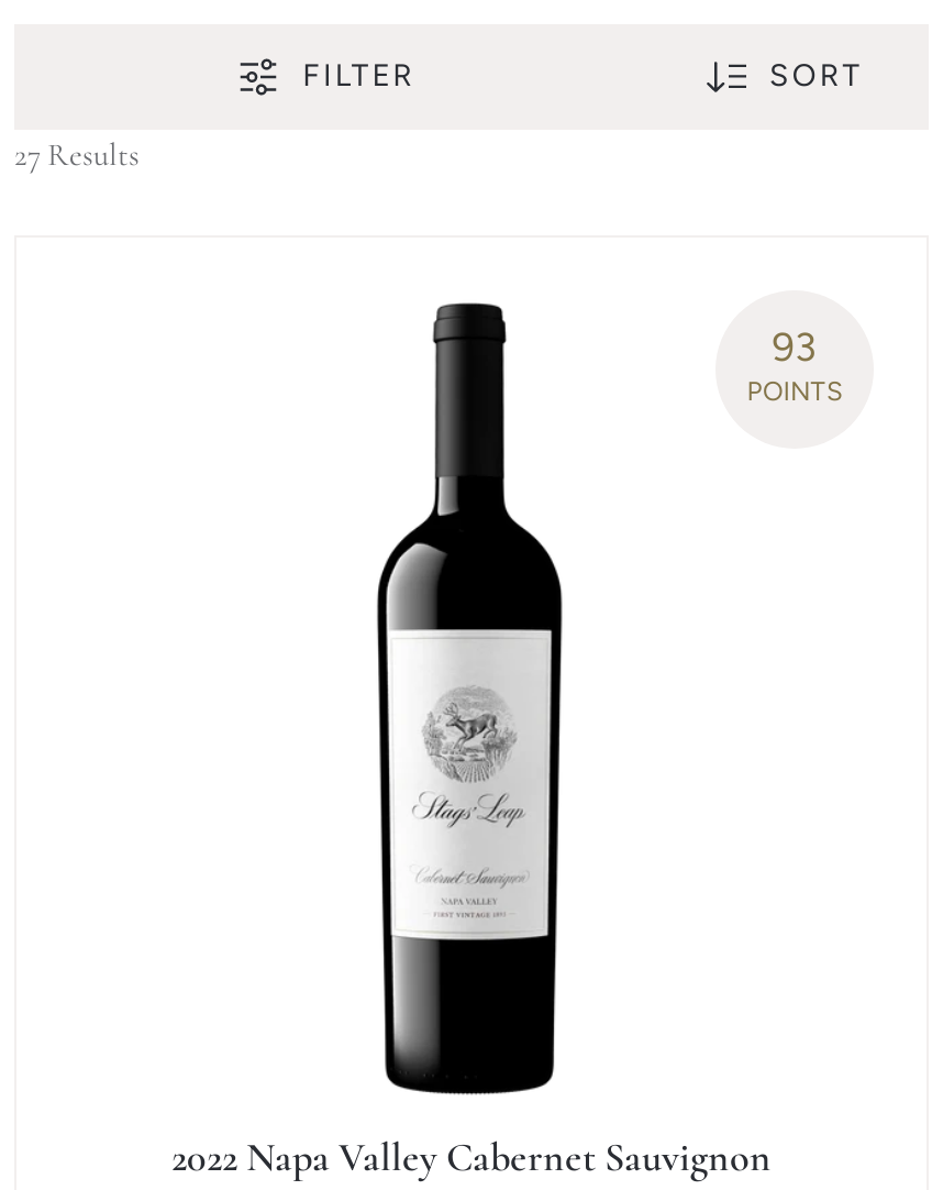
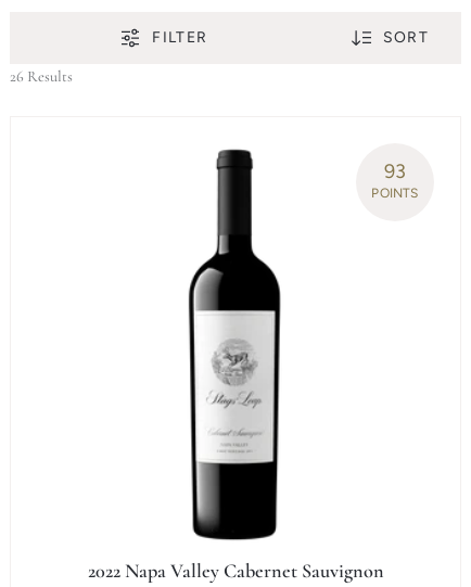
- 27 Results
+ 26 Results
